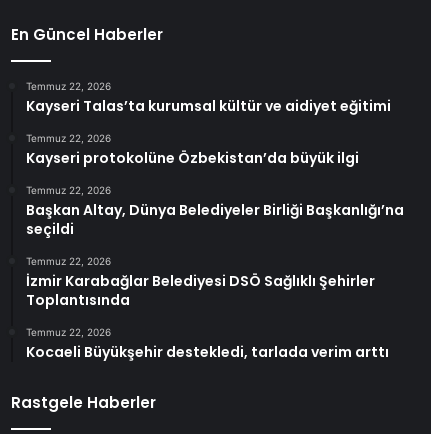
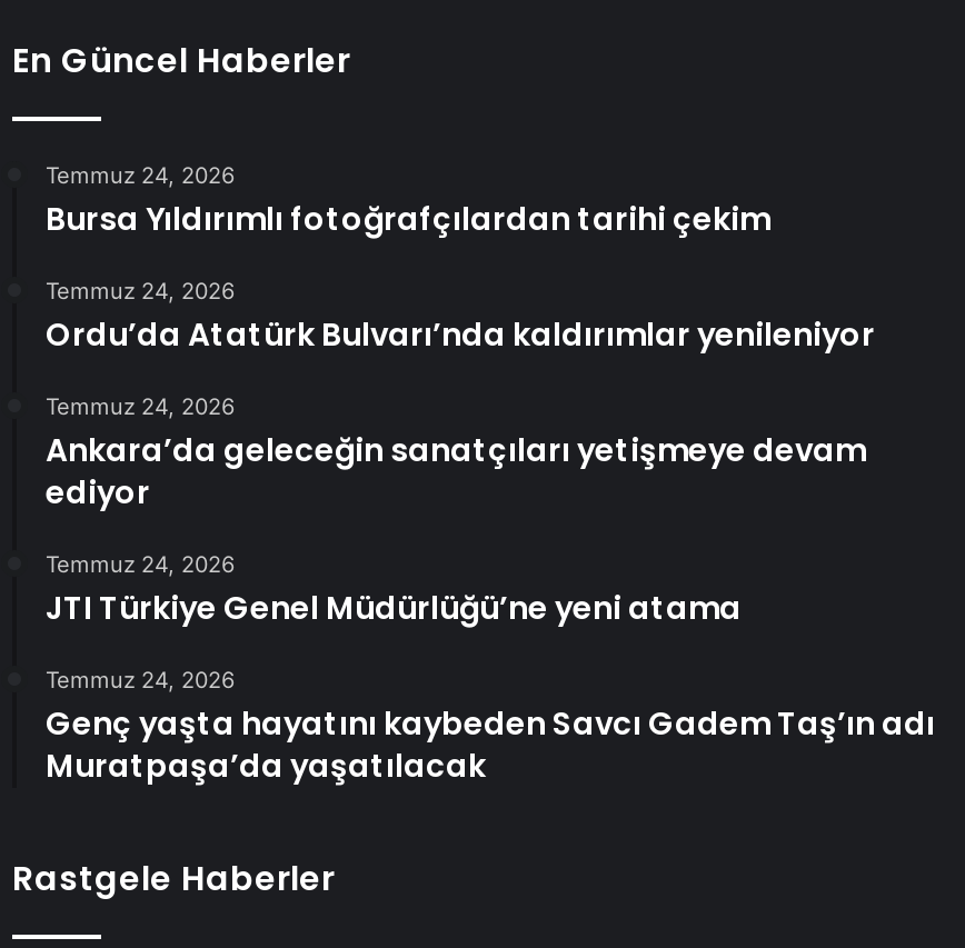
- Temmuz 22, 2026
- Kayseri Talas’ta kurumsal kültür ve aidiyet eğitimi
+ Temmuz 24, 2026
+ Bursa Yıldırımlı fotoğrafçılardan tarihi çekim

- Temmuz 22, 2026
- Kayseri protokolüne Özbekistan’da büyük ilgi
+ Temmuz 24, 2026
+ Ordu’da Atatürk Bulvarı’nda kaldırımlar yenileniyor

- Temmuz 22, 2026
- Başkan Altay, Dünya Belediyeler Birliği Başkanlığı’na
- seçildi
+ Temmuz 24, 2026
+ Ankara’da geleceğin sanatçıları yetişmeye devam
+ ediyor

- Temmuz 22, 2026
- İzmir Karabağlar Belediyesi DSÖ Sağlıklı Şehirler
- Toplantısında
+ Temmuz 24, 2026
+ JTI Türkiye Genel Müdürlüğü’ne yeni atama

- Temmuz 22, 2026
- Kocaeli Büyükşehir destekledi, tarlada verim arttı
+ Temmuz 24, 2026
+ Genç yaşta hayatını kaybeden Savcı Gadem Taş’ın adı
+ Muratpaşa’da yaşatılacak
